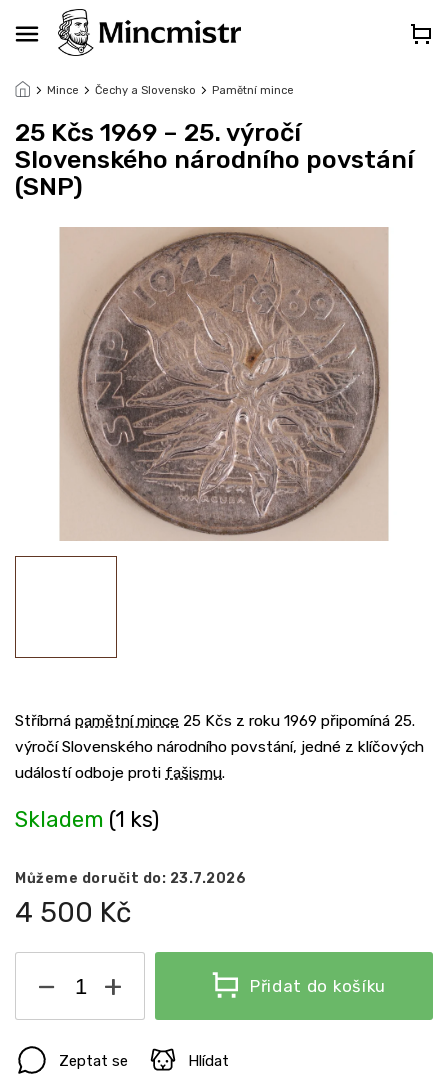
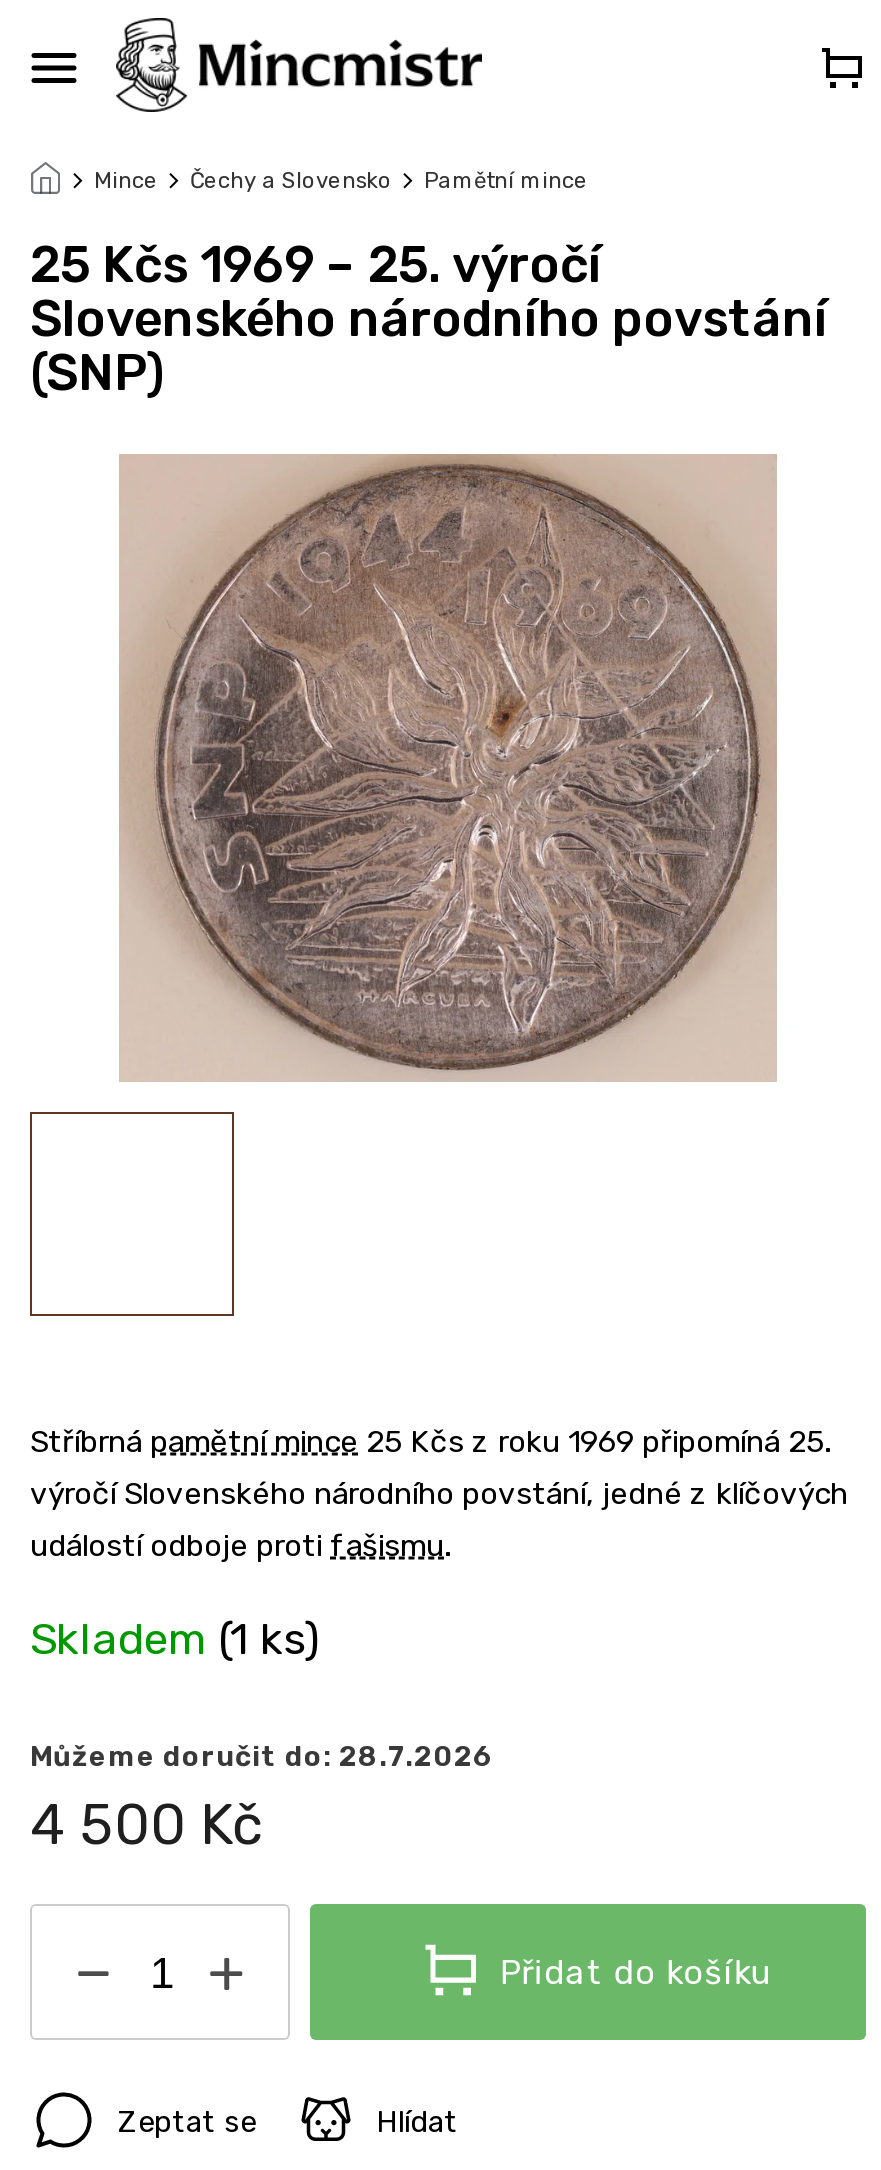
- Můžeme doručit do: 23.7.2026
+ Můžeme doručit do: 28.7.2026
